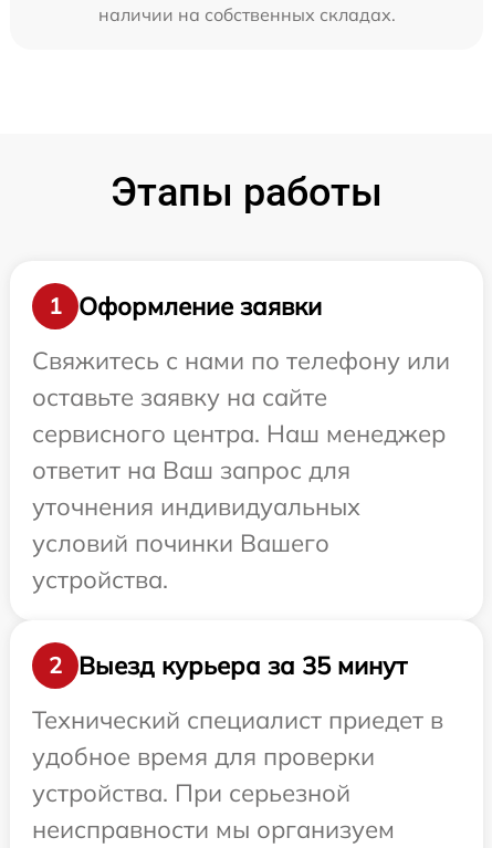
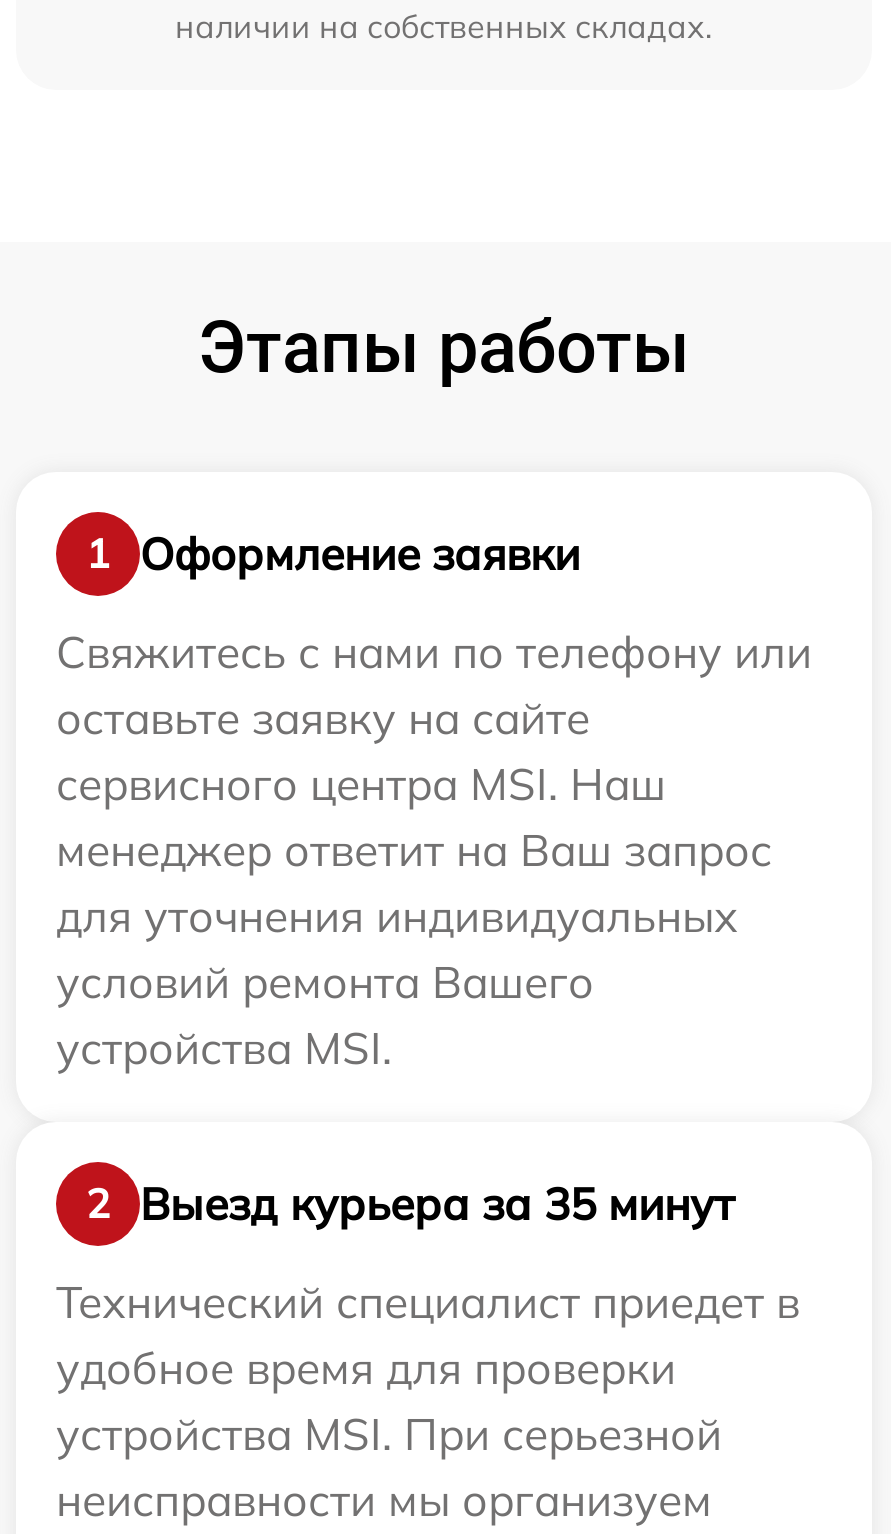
- сервисного центра. Наш менеджер
- ответит на Ваш запрос для
- уточнения индивидуальных
- условий починки Вашего
- устройства.
+ сервисного центра MSI. Наш
+ менеджер ответит на Ваш запрос
+ для уточнения индивидуальных
+ условий ремонта Вашего
+ устройства MSI.

- устройства. При серьезной
+ устройства MSI. При серьезной
